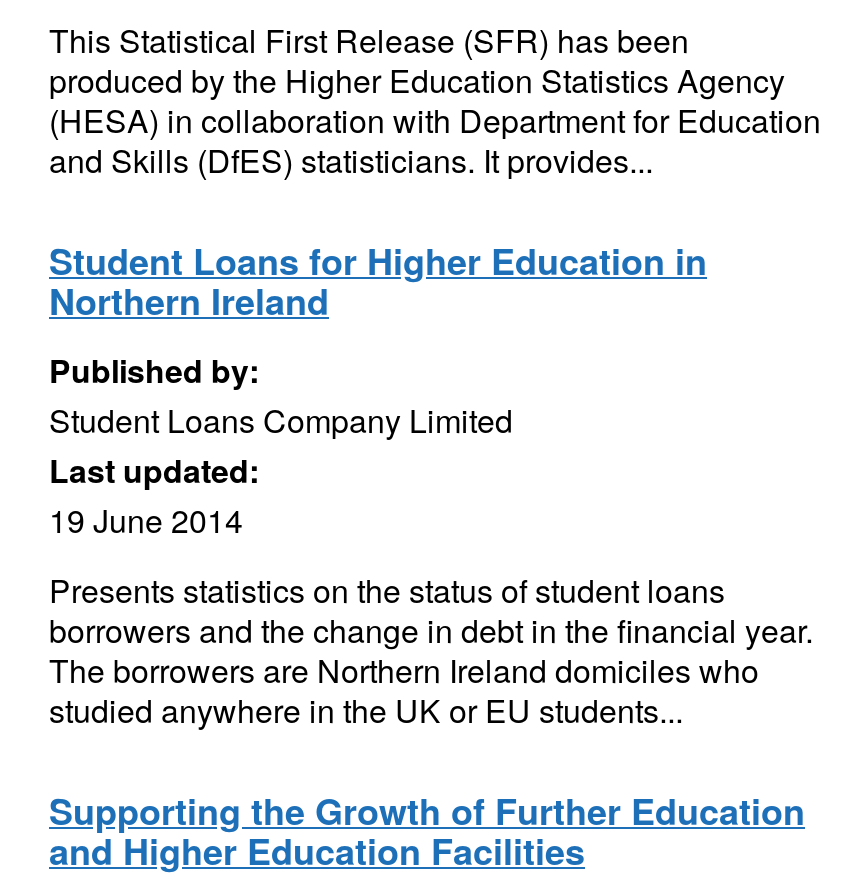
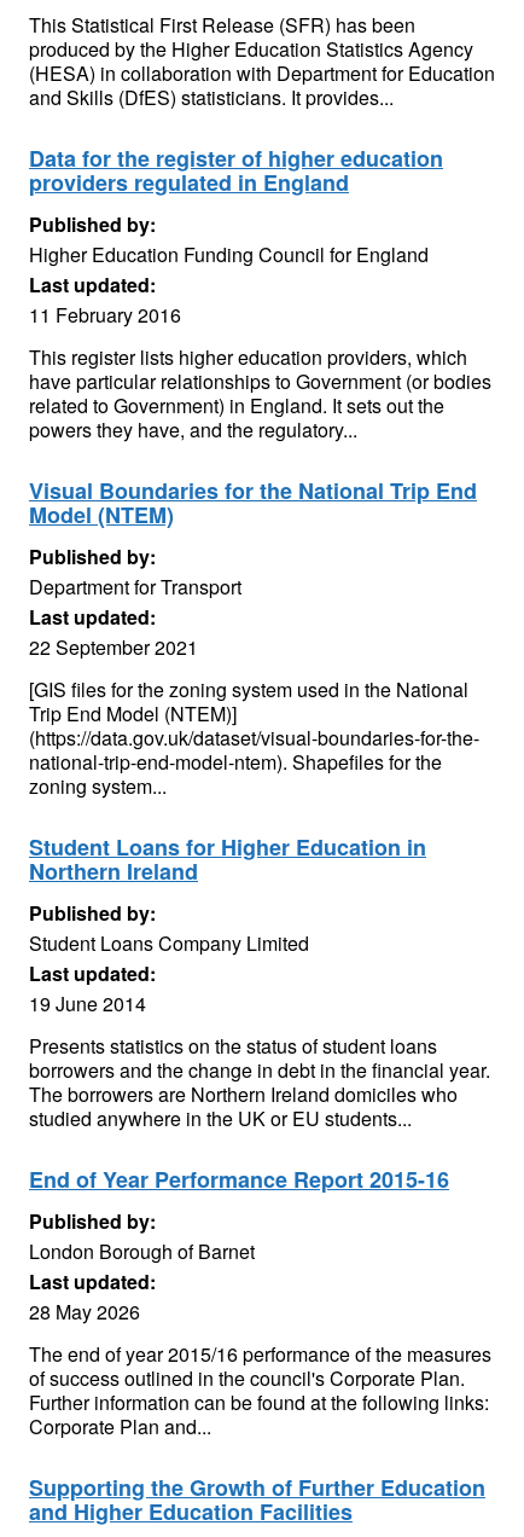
+ Data for the register of higher education
+ providers regulated in England
+ Published by:
+ Higher Education Funding Council for England
+ Last updated:
+ 11 February 2016
+ This register lists higher education providers, which
+ have particular relationships to Government (or bodies
+ related to Government) in England. It sets out the
+ powers they have, and the regulatory...
+ Visual Boundaries for the National Trip End
+ Model (NTEM)
+ Published by:
+ Department for Transport
+ Last updated:
+ 22 September 2021
+ [GIS files for the zoning system used in the National
+ Trip End Model (NTEM)]
+ (https://data.gov.uk/dataset/visual-boundaries-for-the-
+ national-trip-end-model-ntem). Shapefiles for the
+ zoning system...

+ End of Year Performance Report 2015-16
+ Published by:
+ London Borough of Barnet
+ Last updated:
+ 28 May 2026
+ The end of year 2015/16 performance of the measures
+ of success outlined in the council's Corporate Plan.
+ Further information can be found at the following links:
+ Corporate Plan and...
